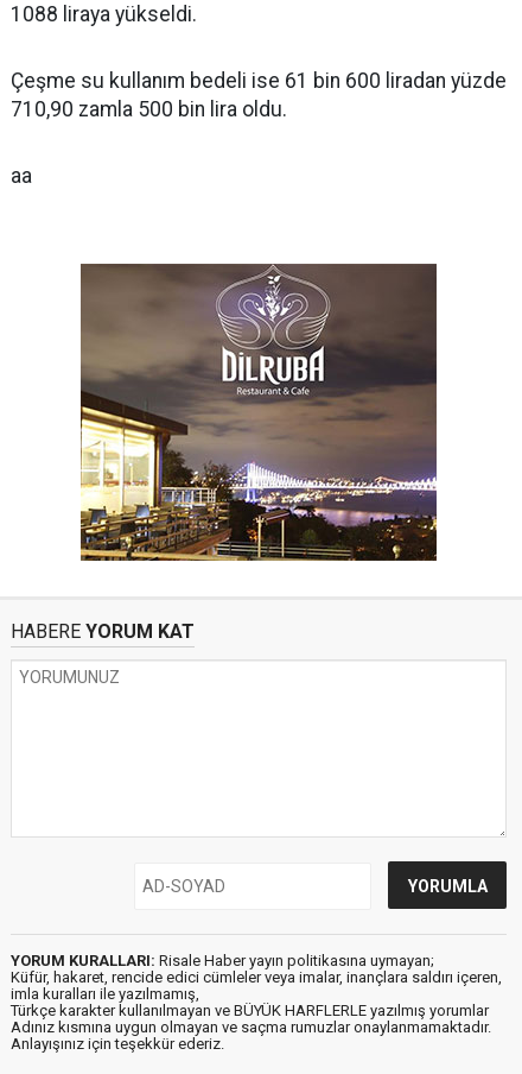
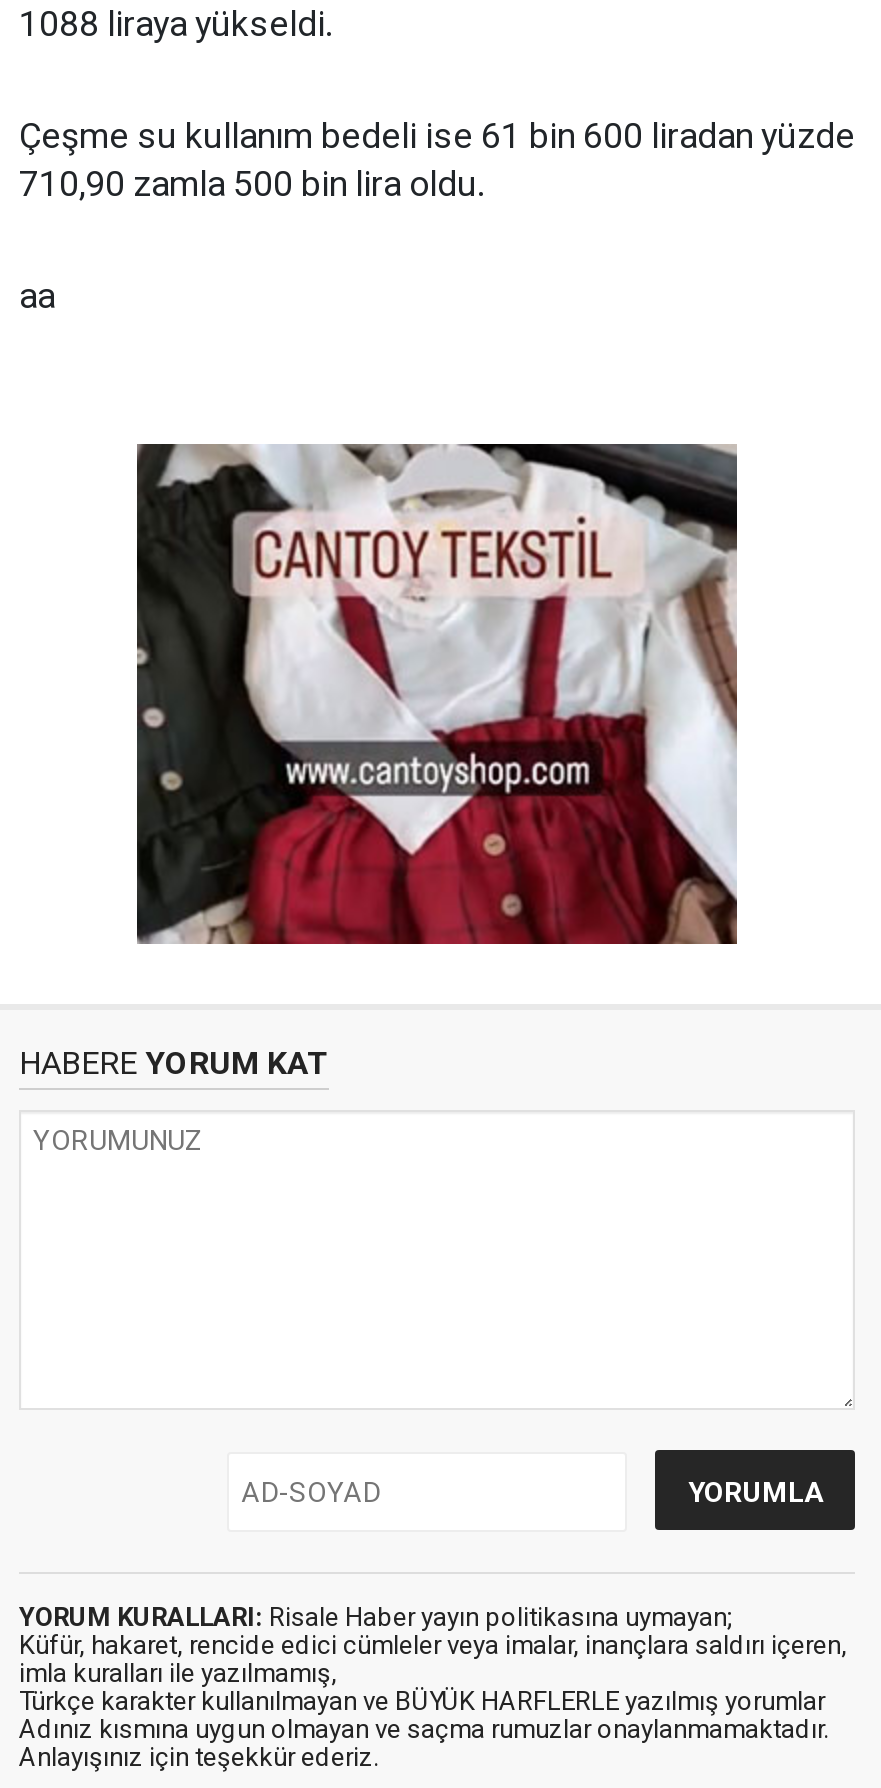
- [image]
+ [image]
